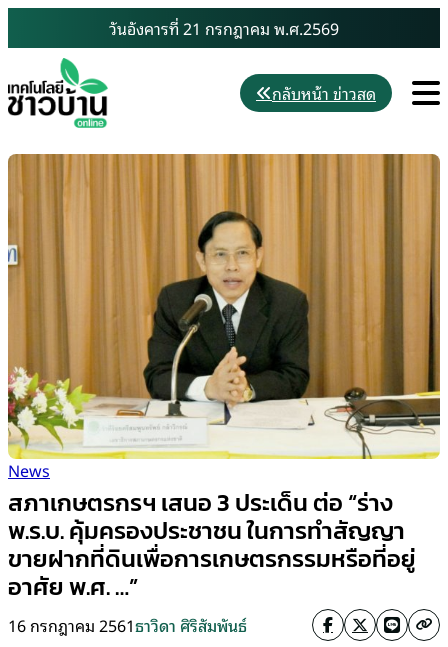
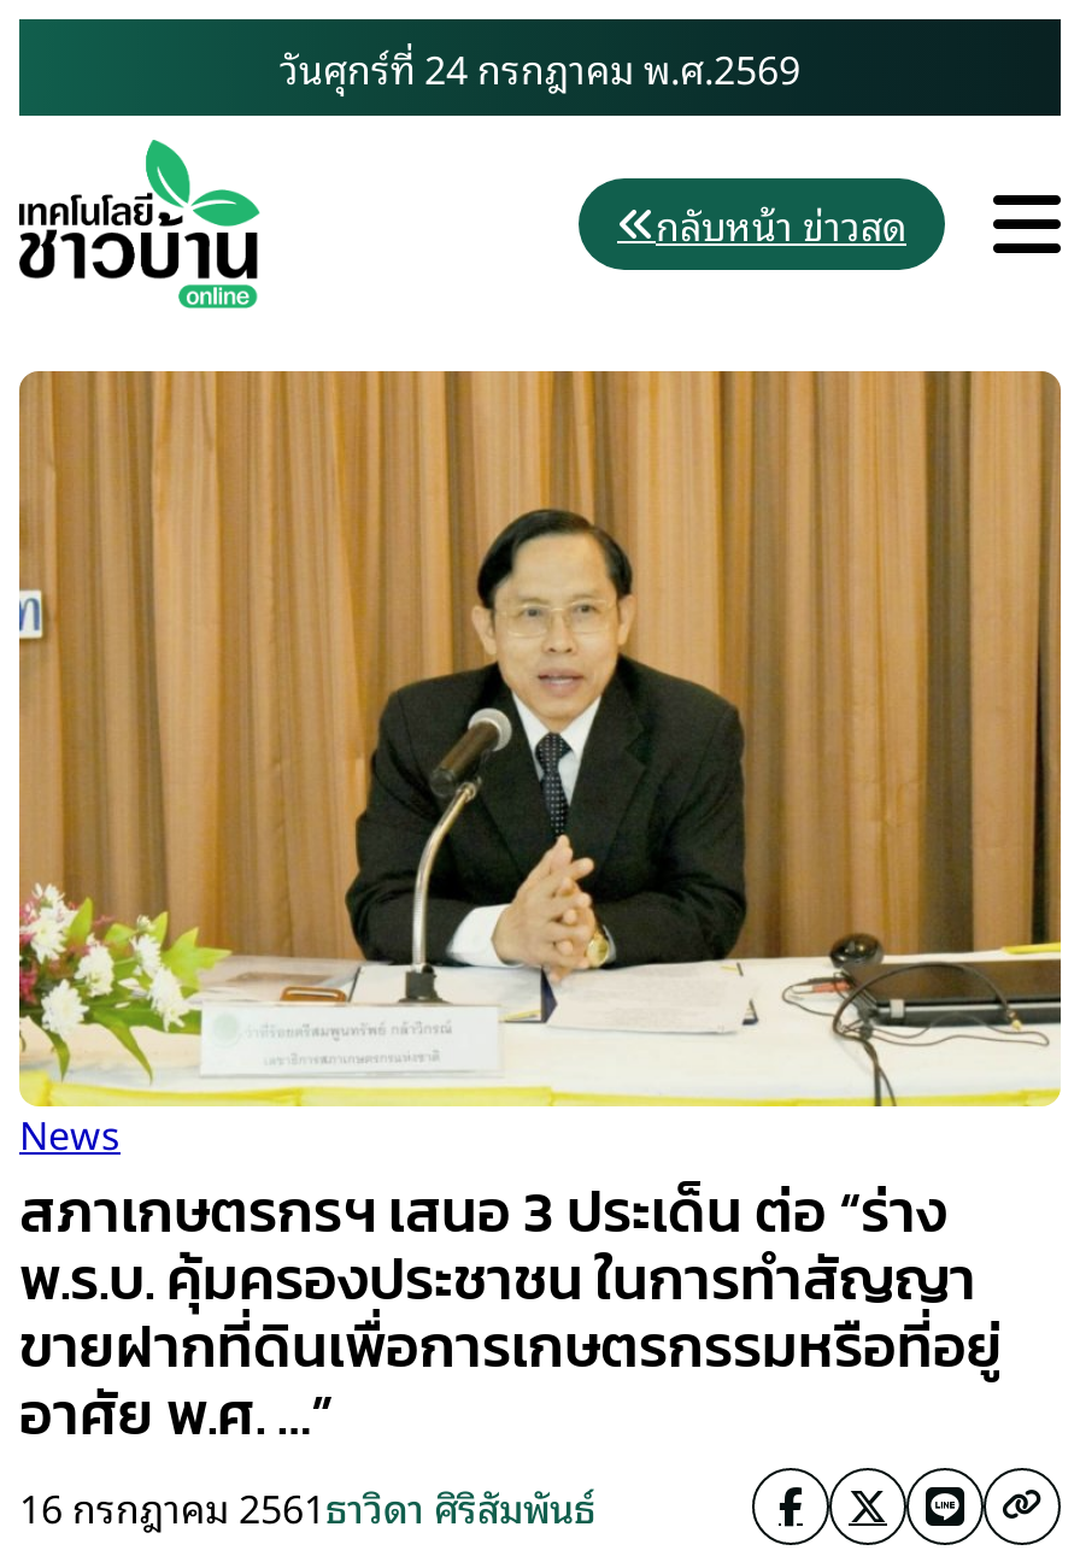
- วันอังคารที่ 21 กรกฎาคม พ.ศ.2569
+ วันศุกร์ที่ 24 กรกฎาคม พ.ศ.2569
